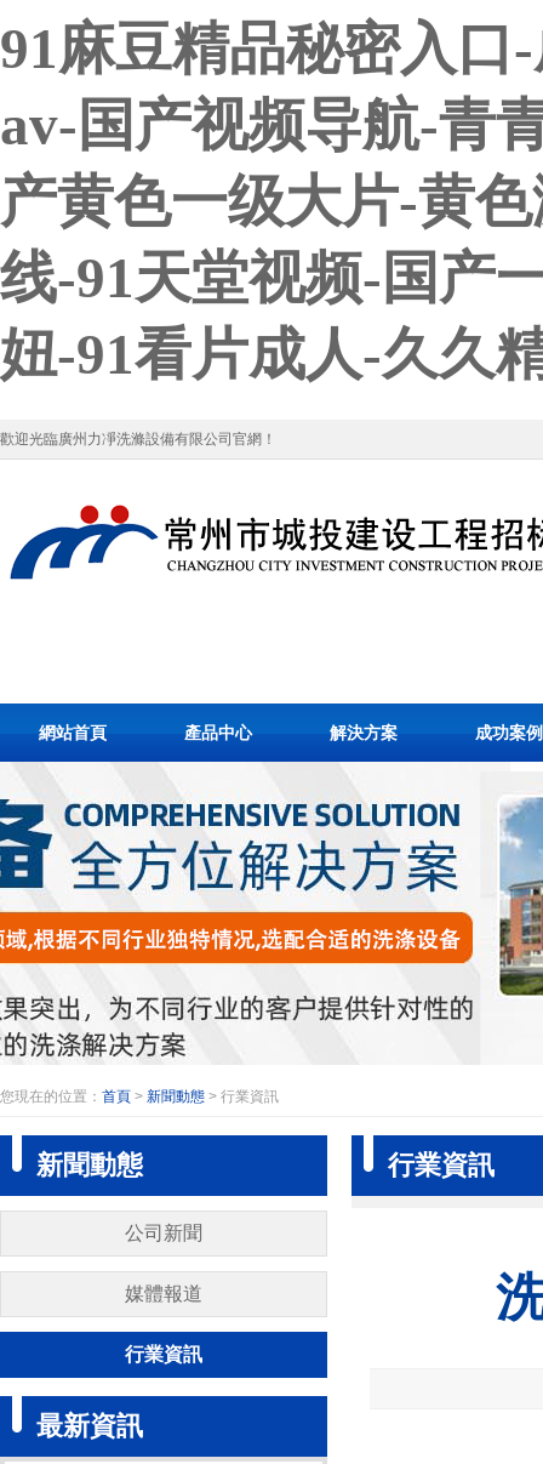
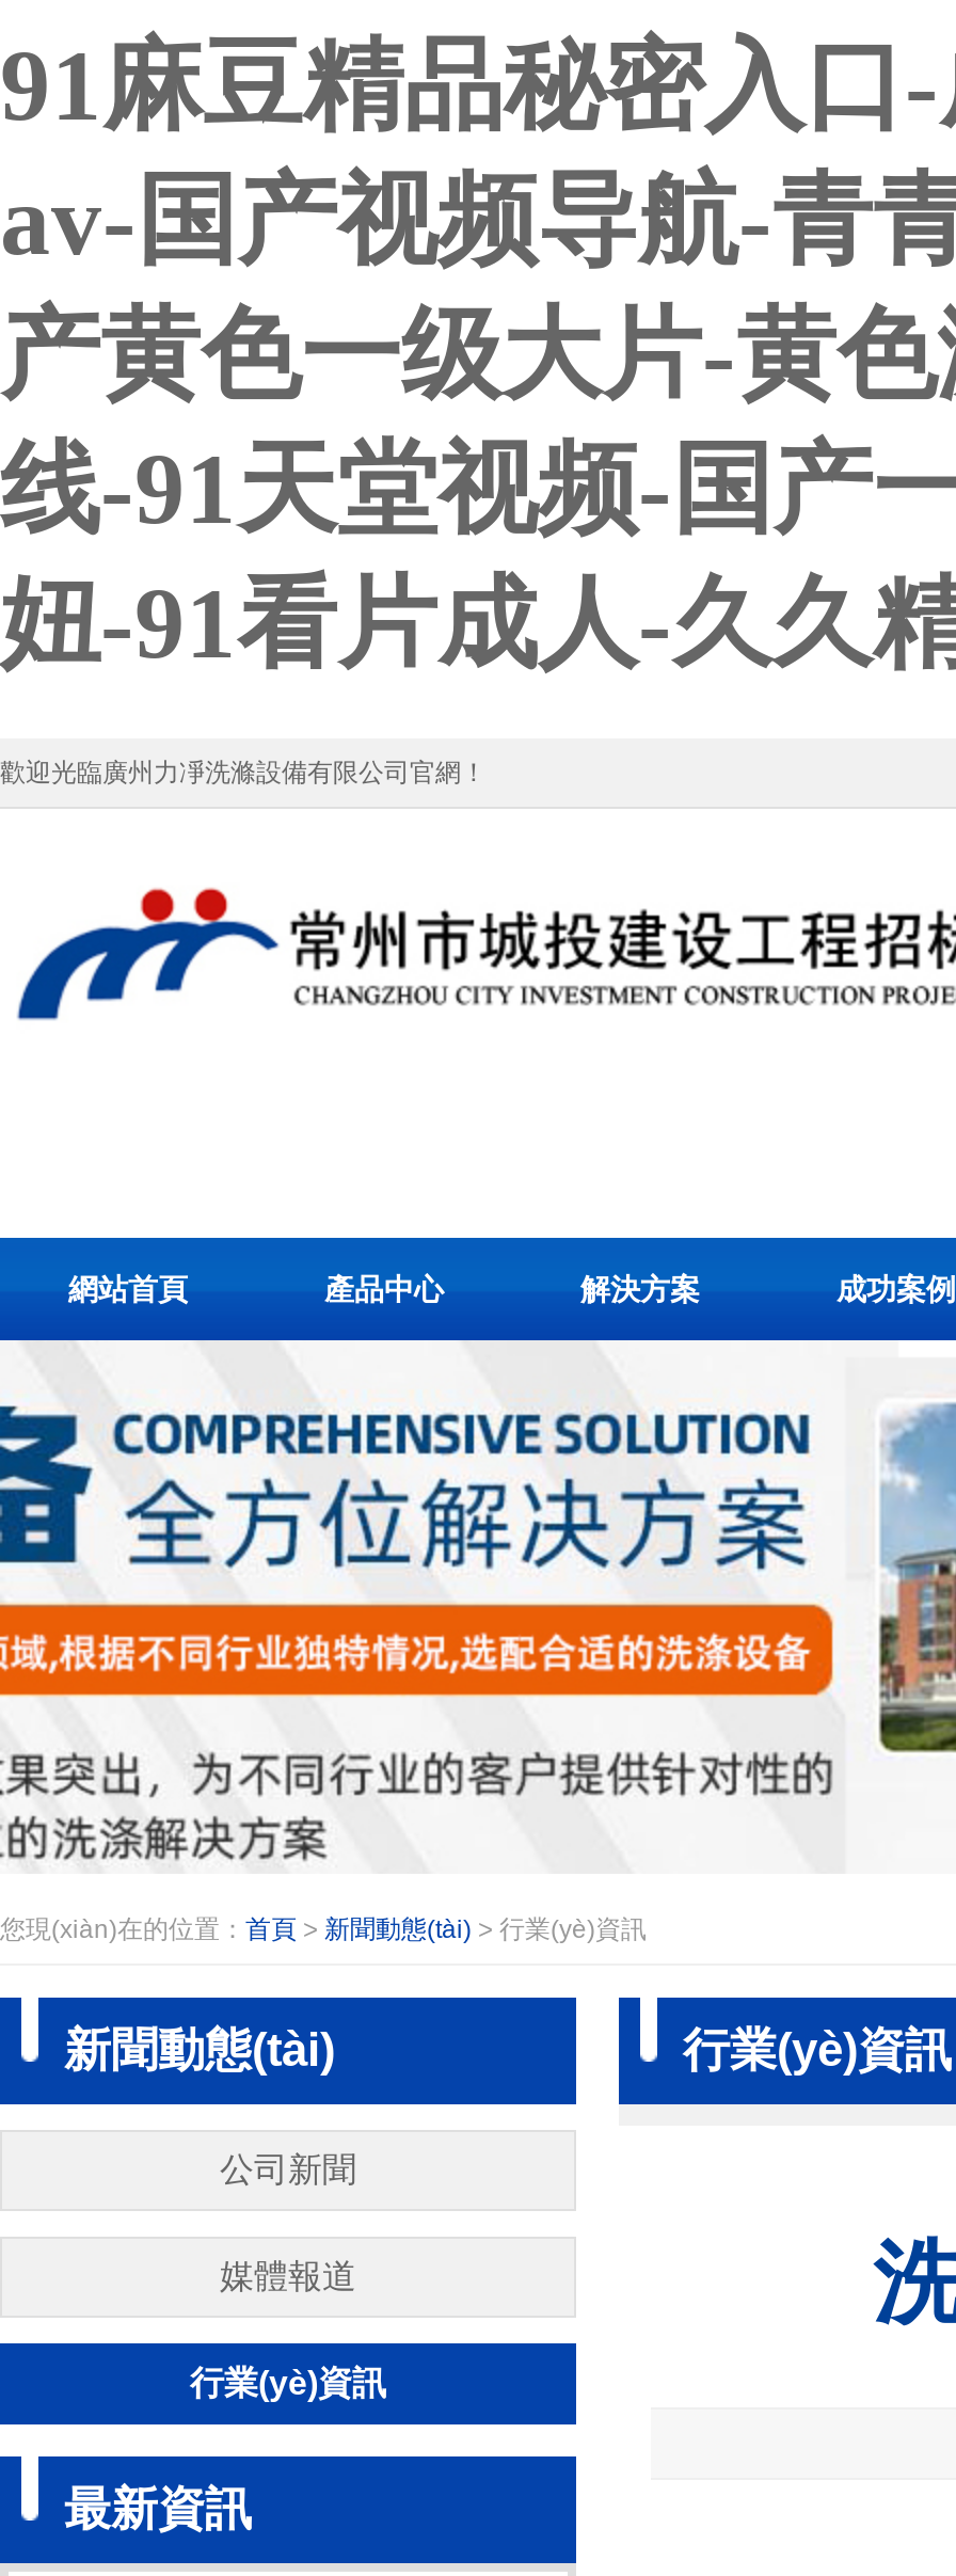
- 您現在的位置：首頁>新聞動態> 行業資訊
+ 您現(xiàn)在的位置：首頁>新聞動態(tài) > 行業(yè)資訊

- 新聞動態
+ 新聞動態(tài)

- 行業資訊
+ 行業(yè)資訊

- 行業資訊
+ 行業(yè)資訊
